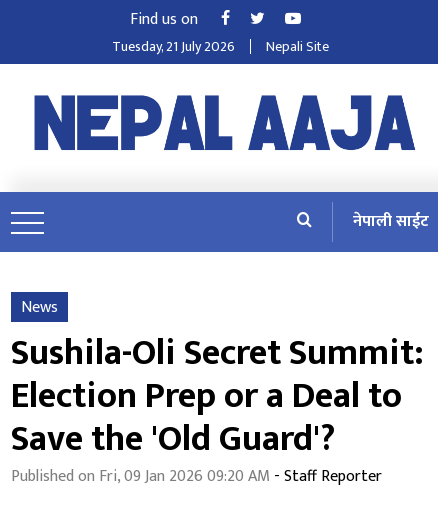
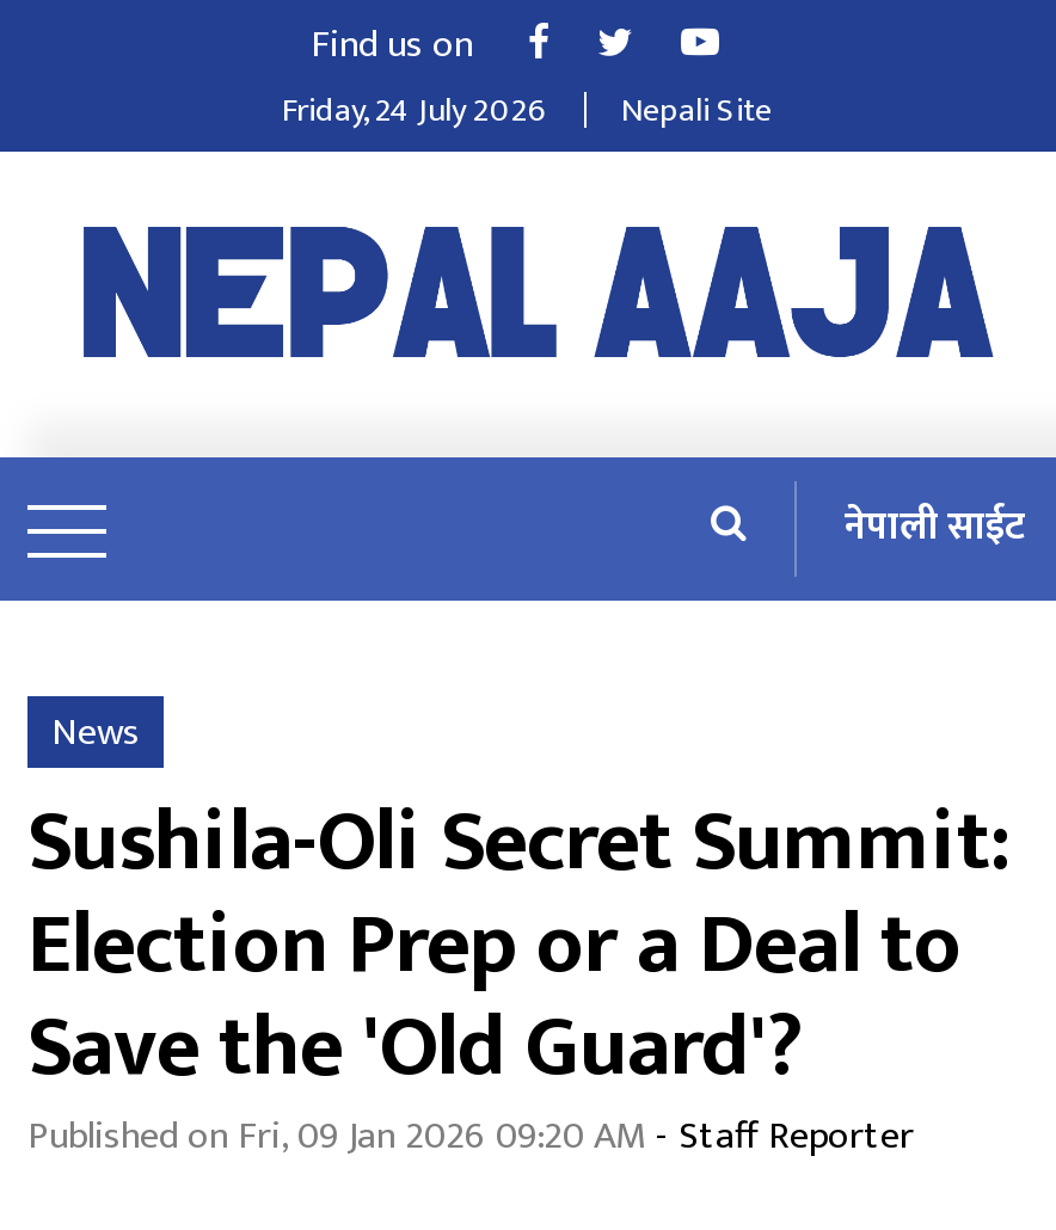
- Tuesday, 21 July 2026 Nepali Site
+ Friday, 24 July 2026 Nepali Site
